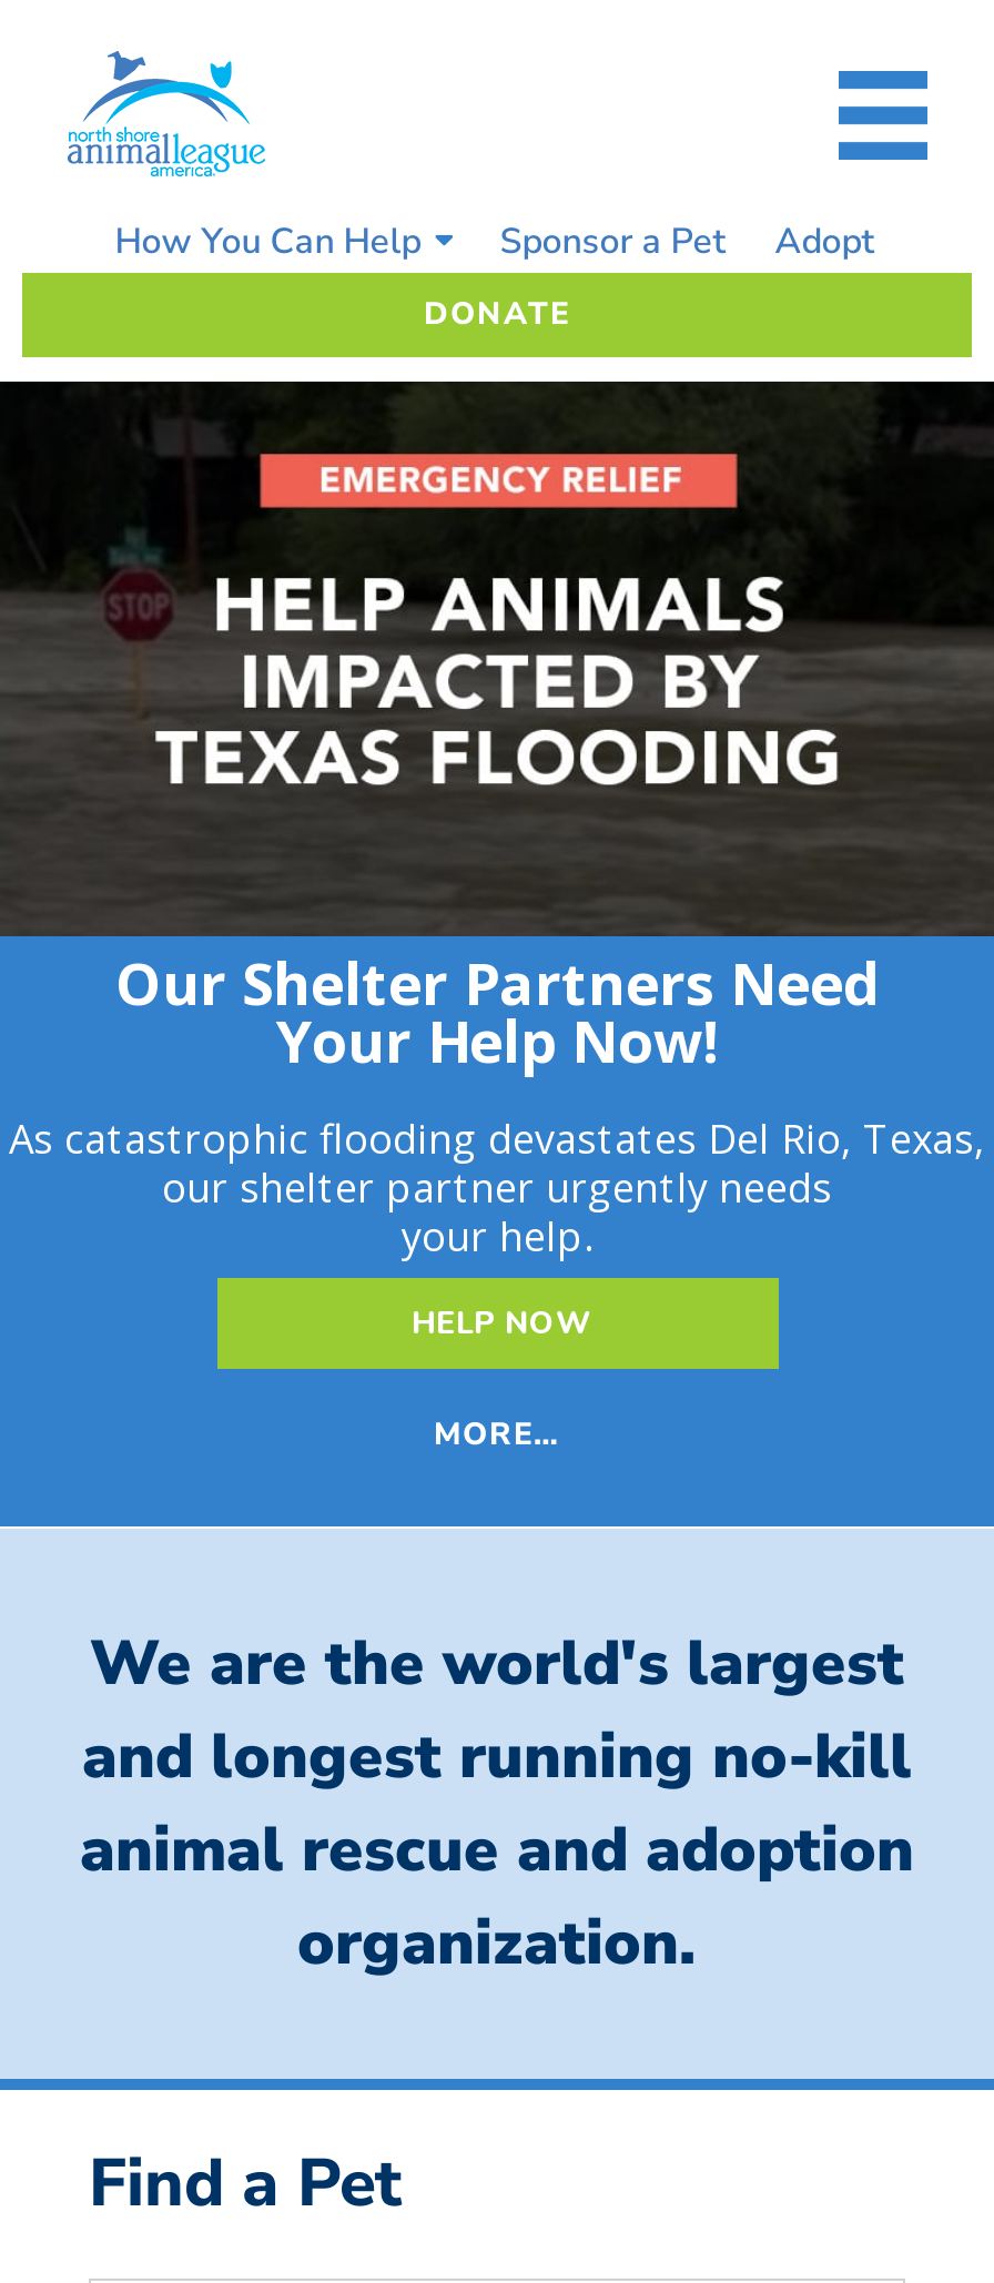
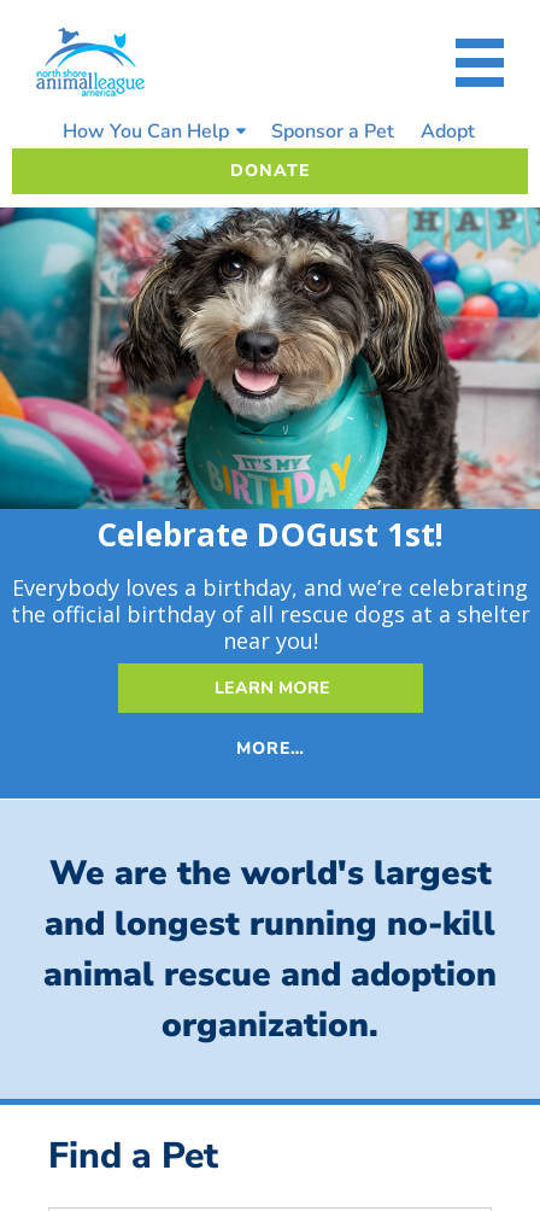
- [image]
- Our Shelter Partners Need
- Your Help Now!
- As catastrophic flooding devastates Del Rio, Texas,
- our shelter partner urgently needs
- your help.
+ [image]
+ Celebrate DOGust 1st!
+ Everybody loves a birthday, and we’re celebrating
+ the official birthday of all rescue dogs at a shelter
+ near you!

- HELP NOW
+ LEARN MORE
